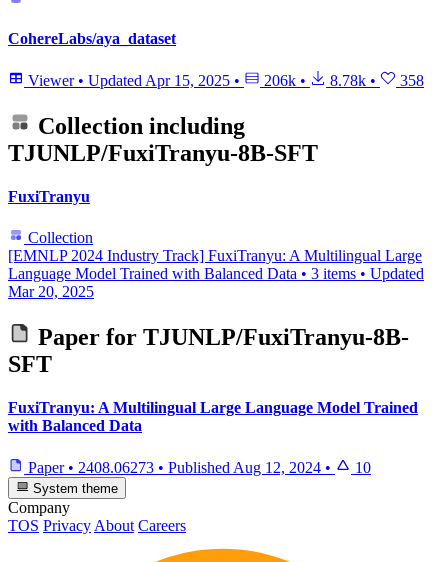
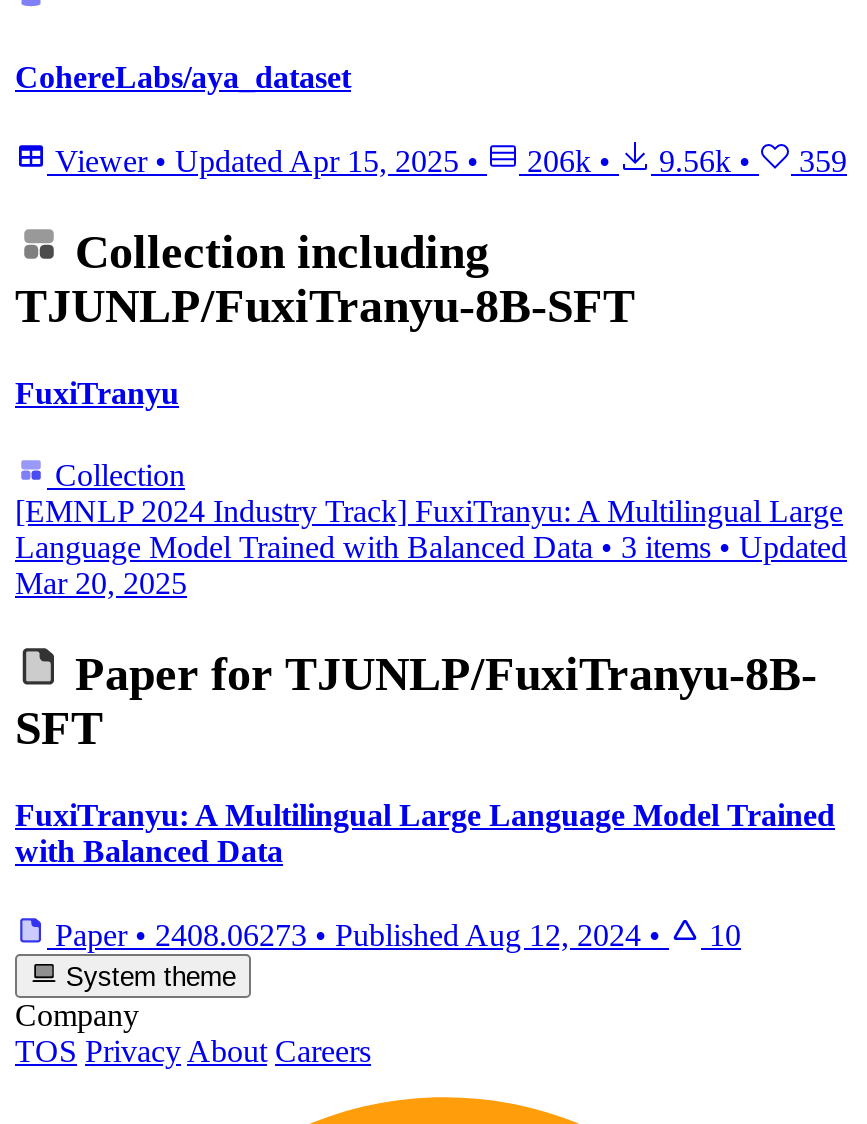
- 8.78k •
- 358
+ 9.56k •
+ 359
